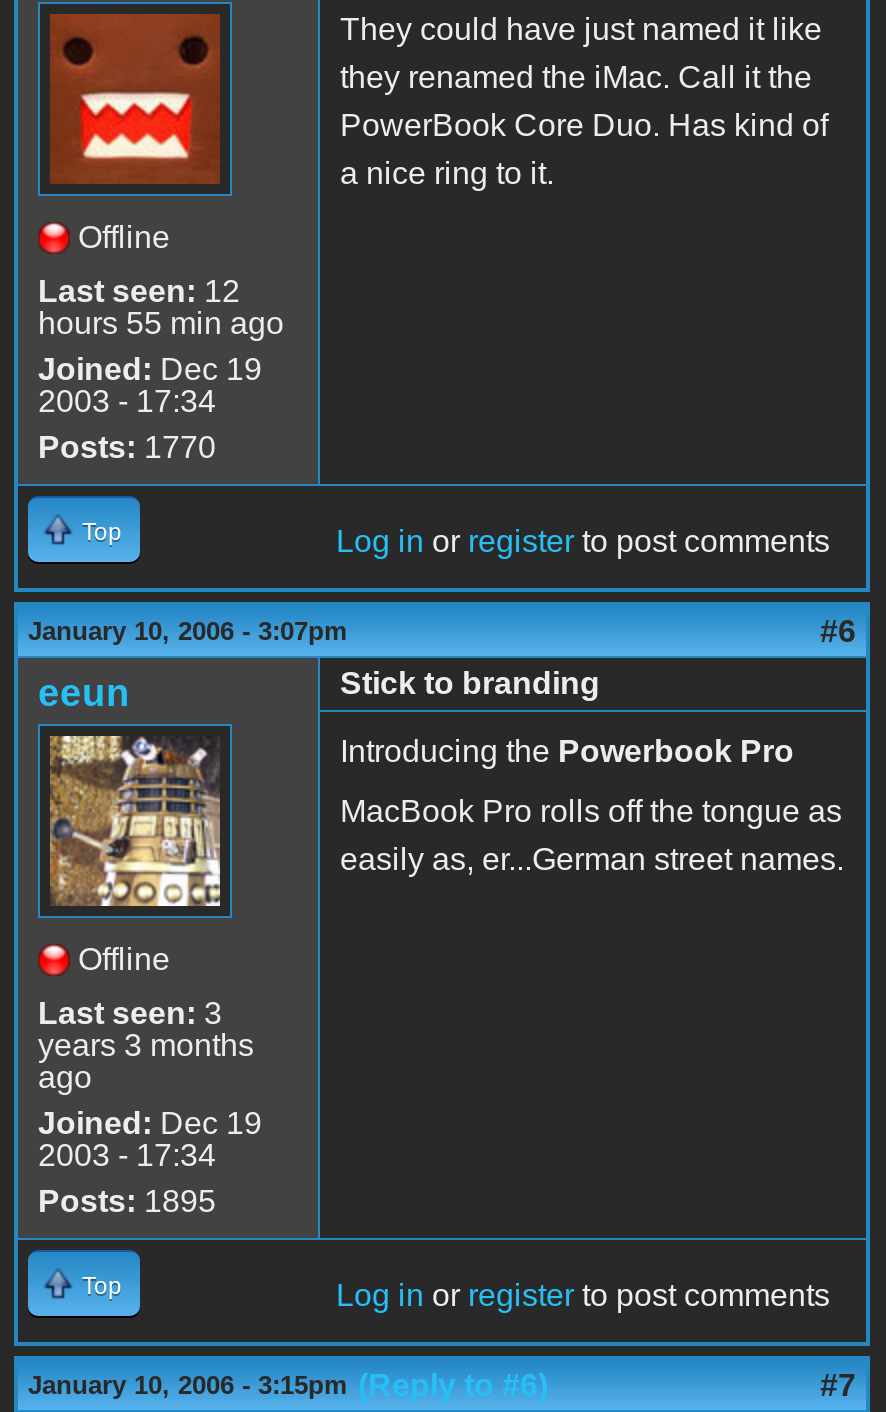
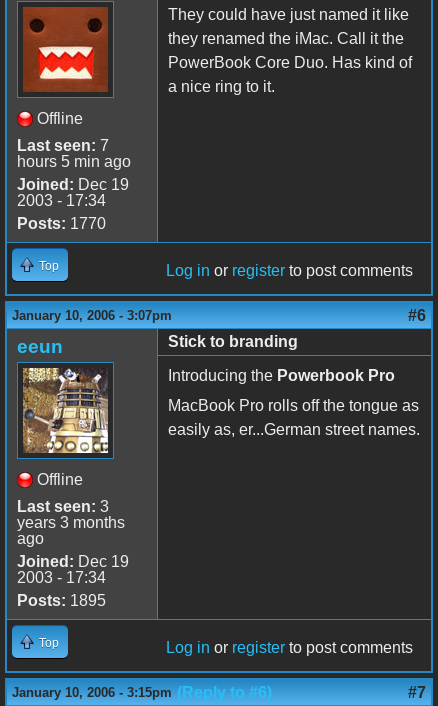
- Last seen: 12
+ Last seen: 7

- hours 55 min ago
+ hours 5 min ago
